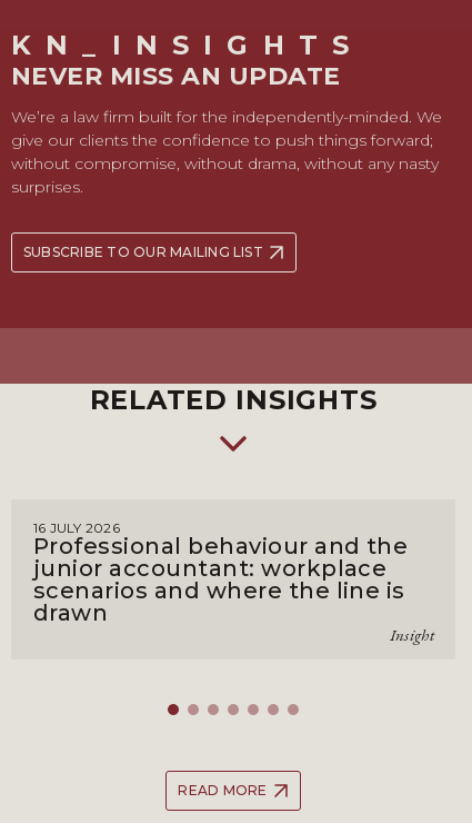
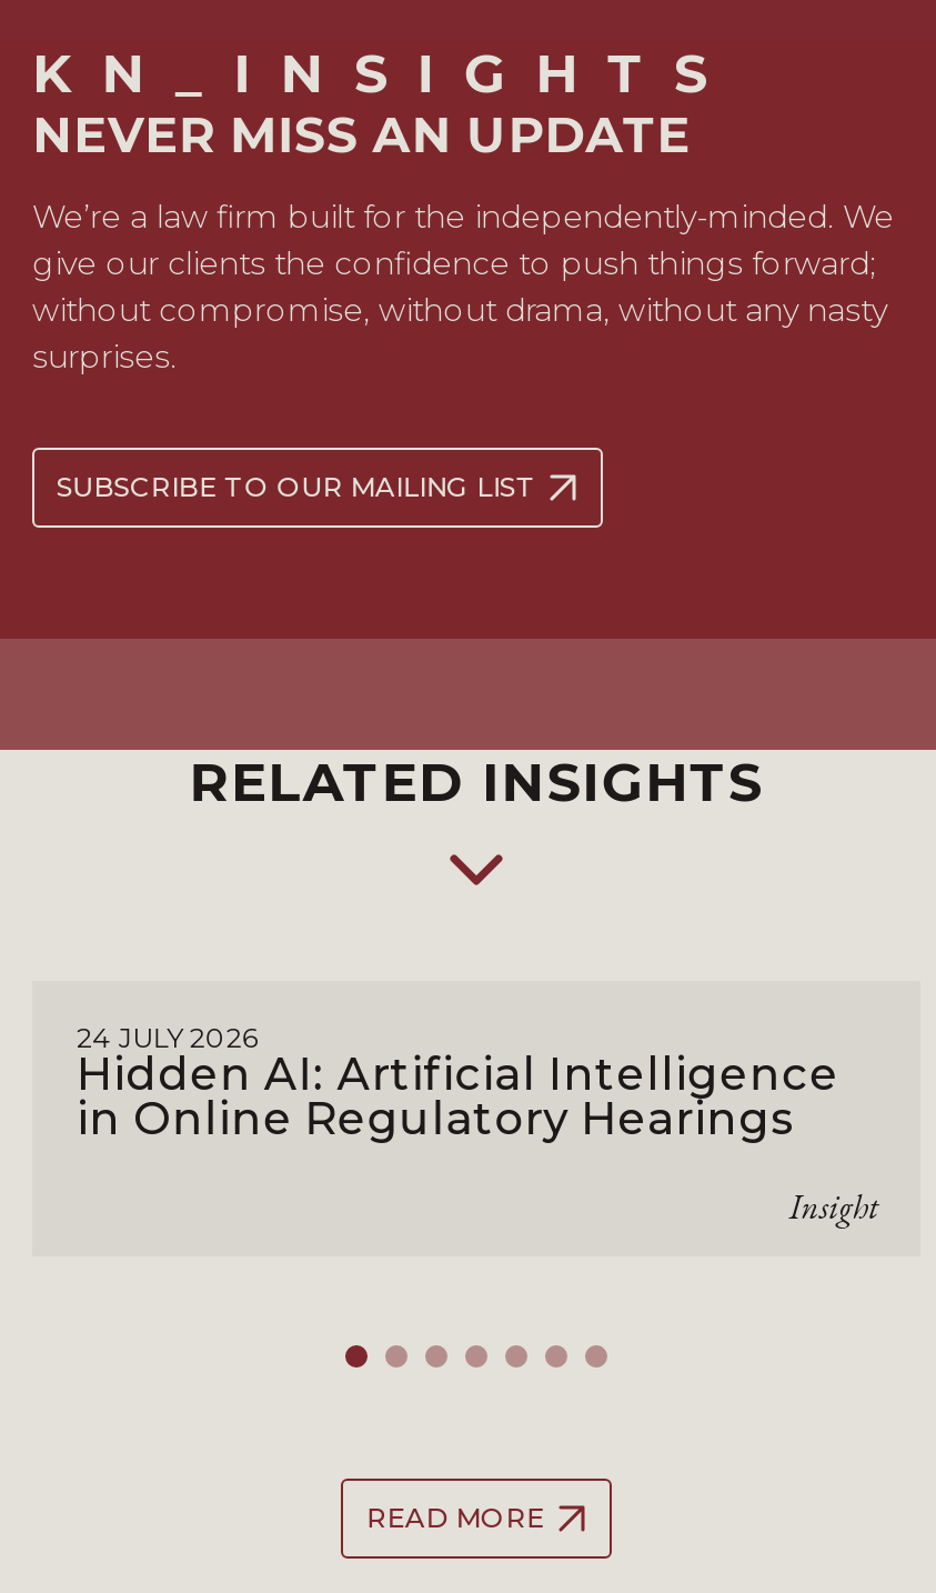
- 16 JULY 2026
- Professional behaviour and the
- junior accountant: workplace
- scenarios and where the line is
- drawn
+ 24 JULY 2026
+ Hidden AI: Artificial Intelligence
+ in Online Regulatory Hearings
